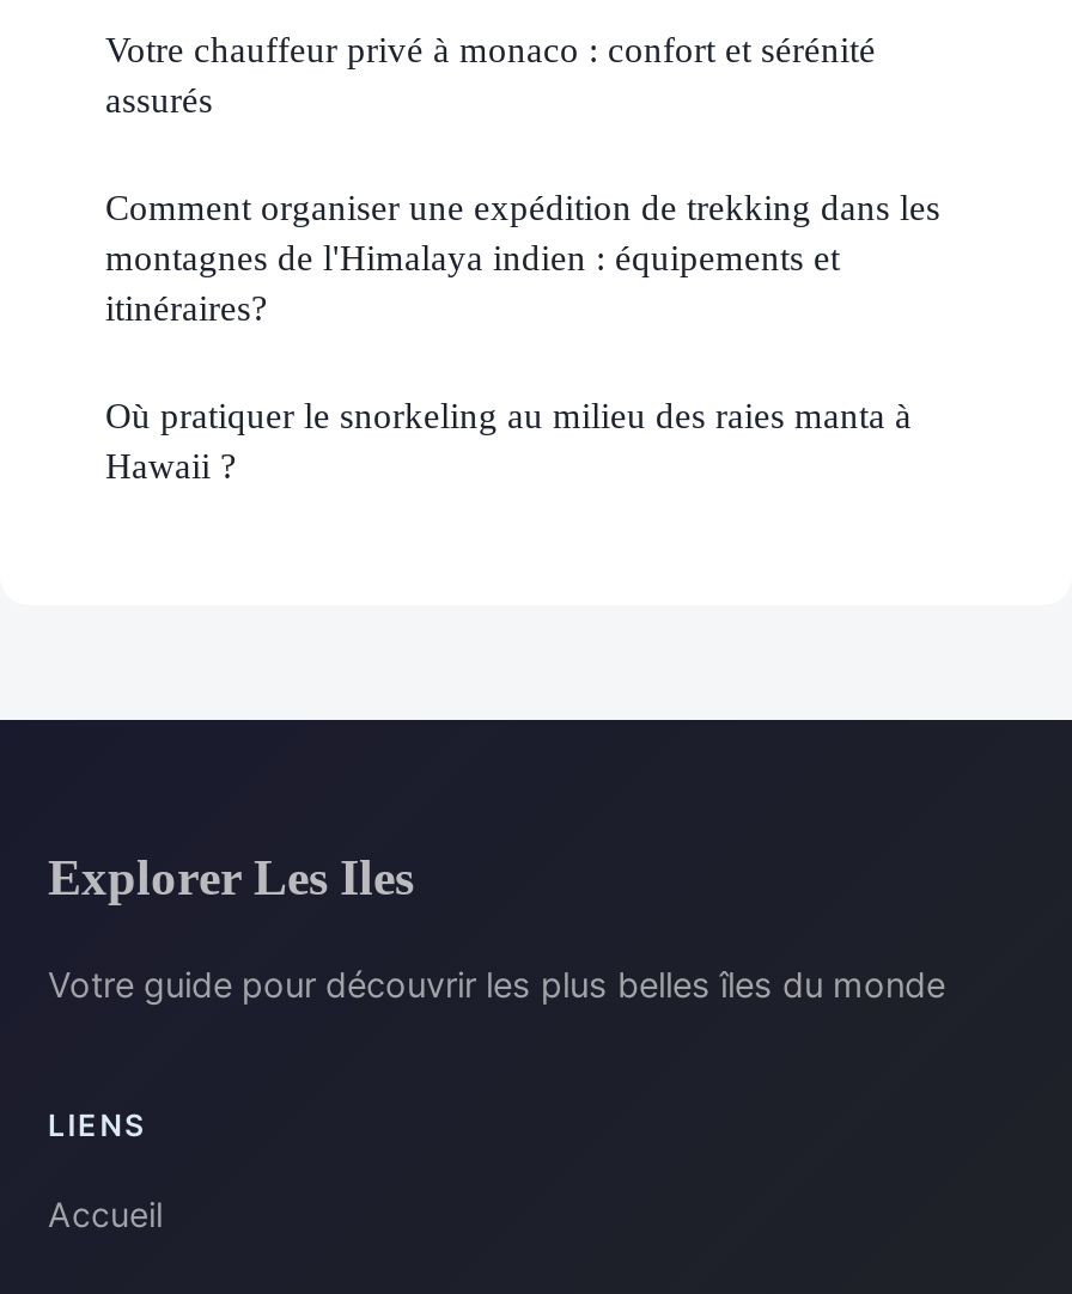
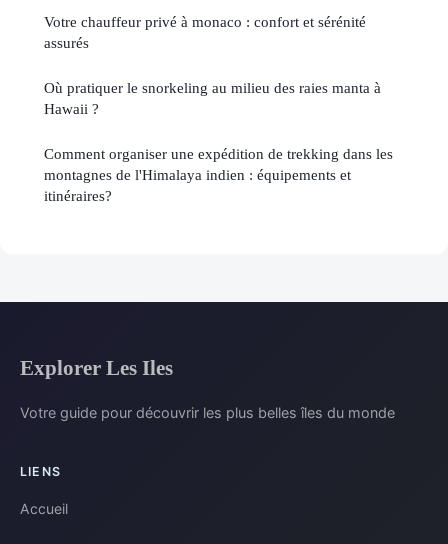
moved down: Comment organiser une expédition de trekking dans les | montagnes de l'Himalaya indien : équipements et | itinéraires?

moved up: Où pratiquer le snorkeling au milieu des raies manta à | Hawaii ?
